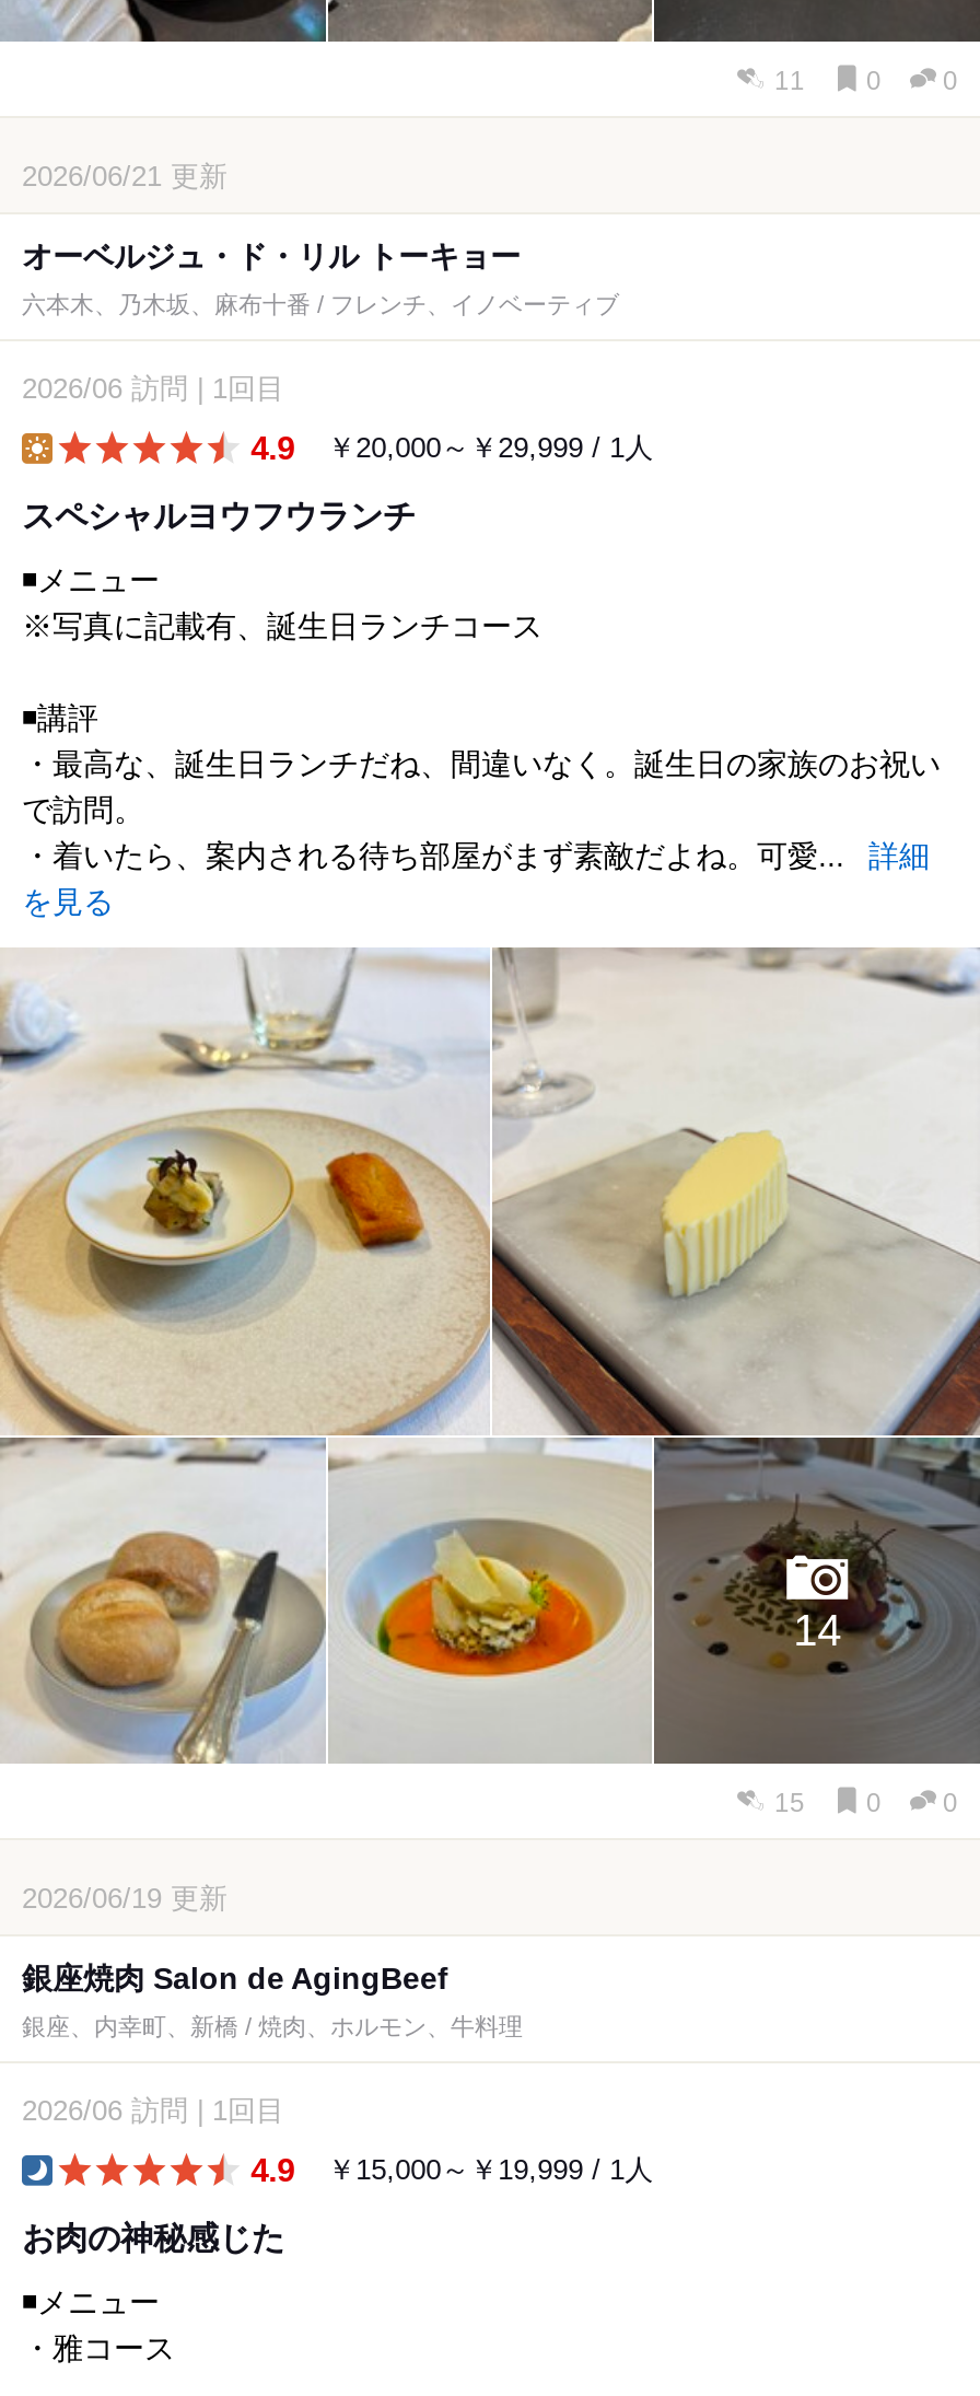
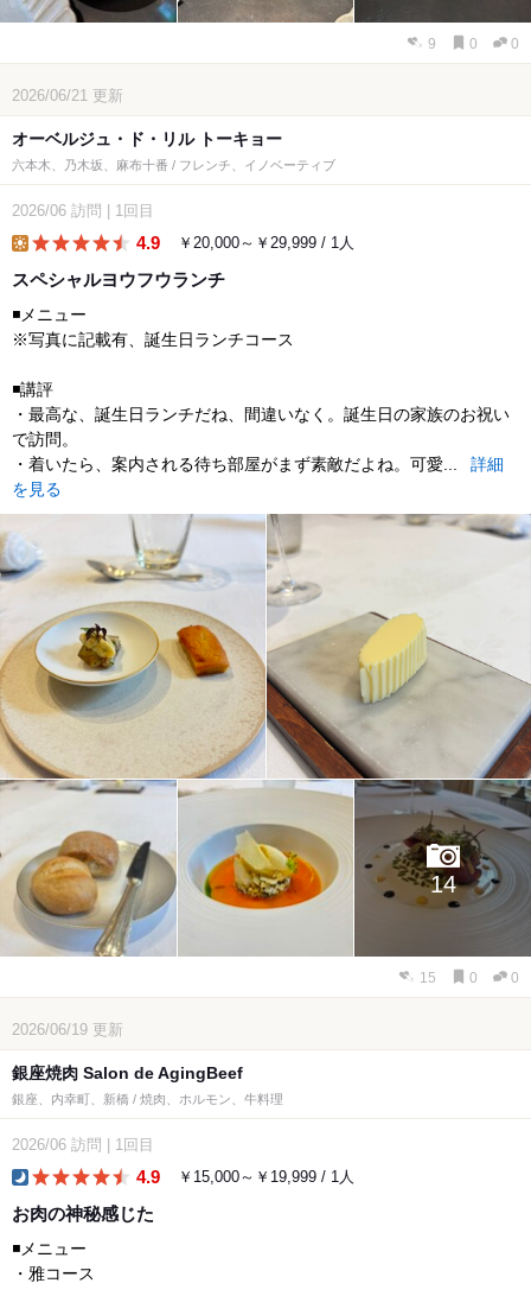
- 11 0 0
+ 9 0 0
